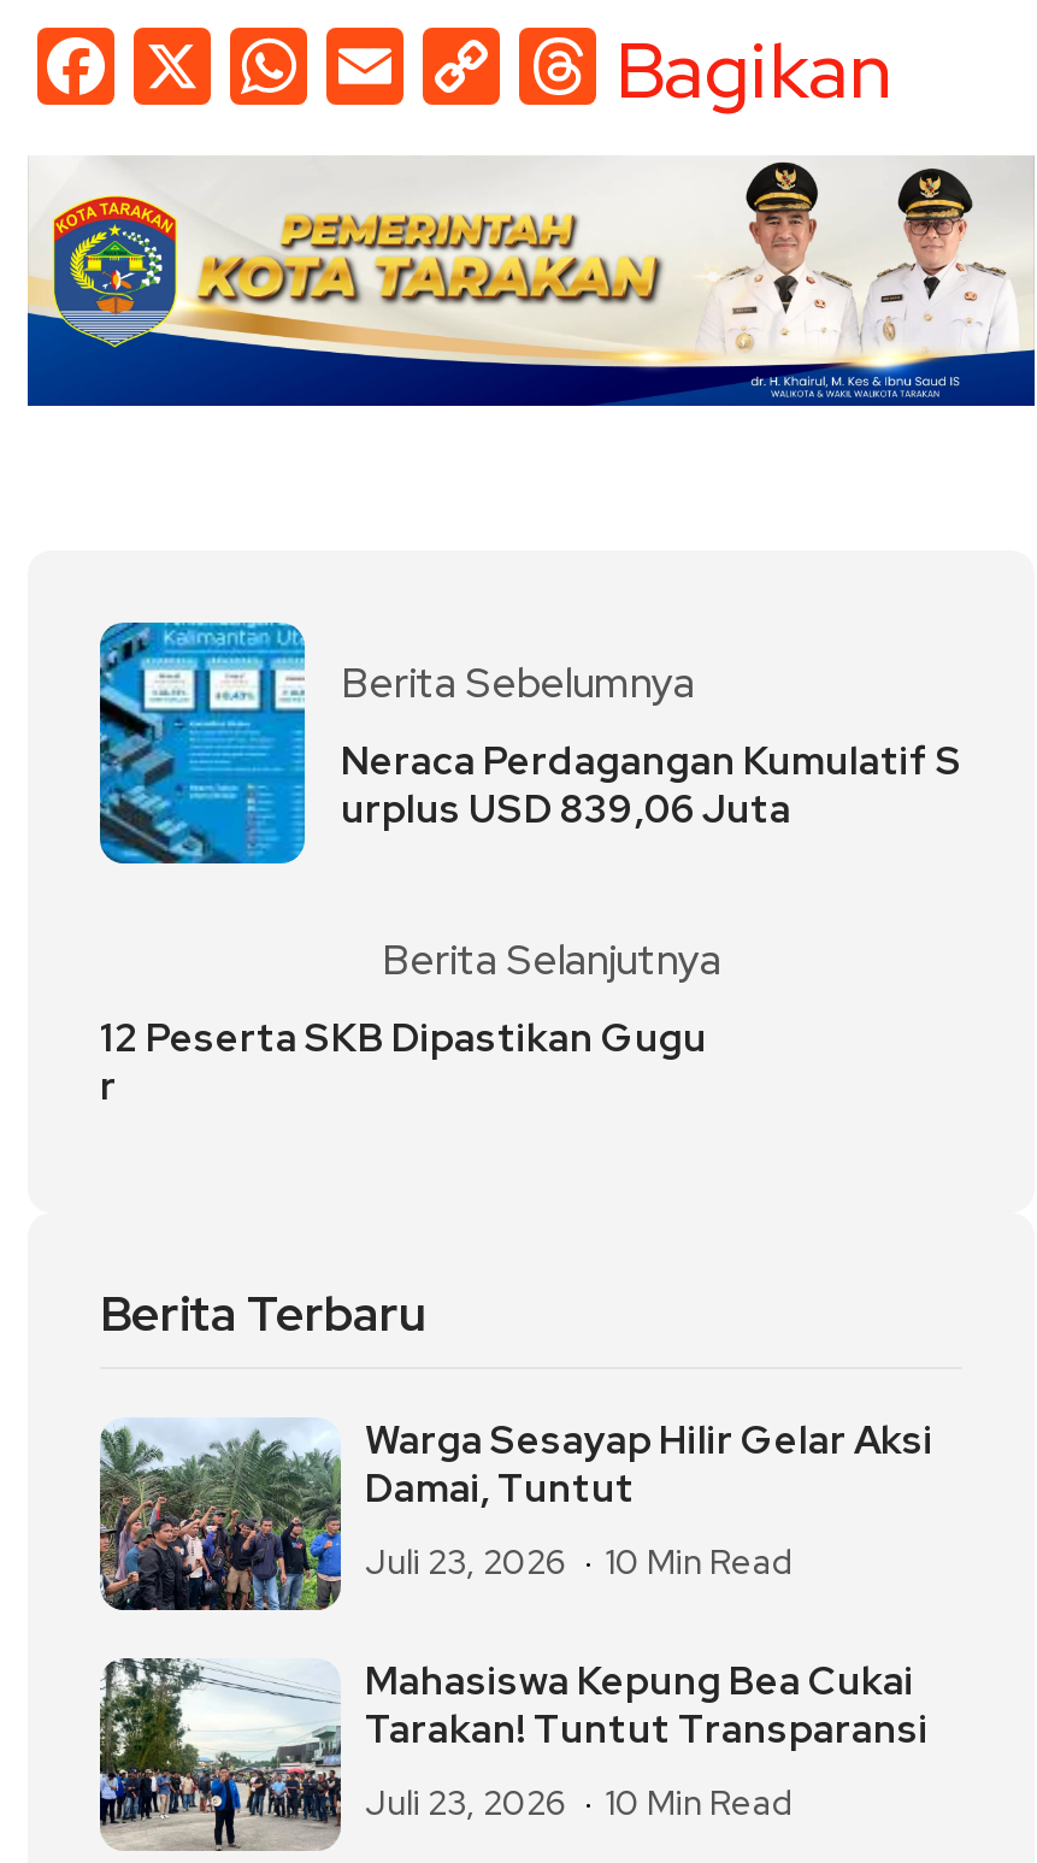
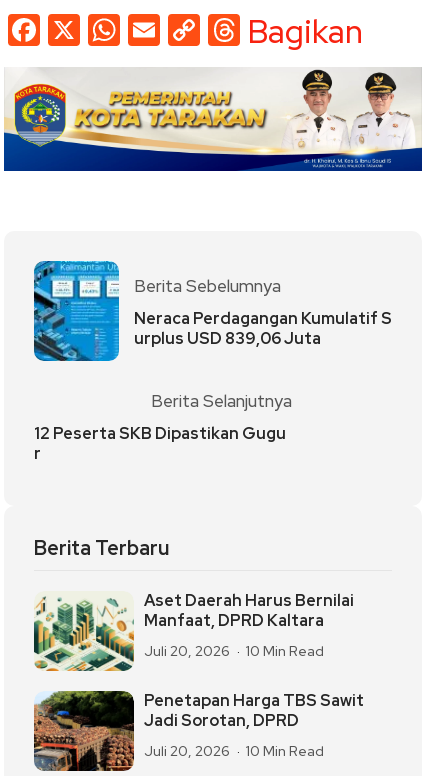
- [image]
- Warga Sesayap Hilir Gelar Aksi
- Damai, Tuntut
+ [image]
+ Aset Daerah Harus Bernilai
+ Manfaat, DPRD Kaltara

- Juli 23, 2026 10 Min Read
+ Juli 20, 2026 10 Min Read

- [image]
- Mahasiswa Kepung Bea Cukai
- Tarakan! Tuntut Transparansi
+ [image]
+ Penetapan Harga TBS Sawit
+ Jadi Sorotan, DPRD

- Juli 23, 2026 10 Min Read
+ Juli 20, 2026 10 Min Read
